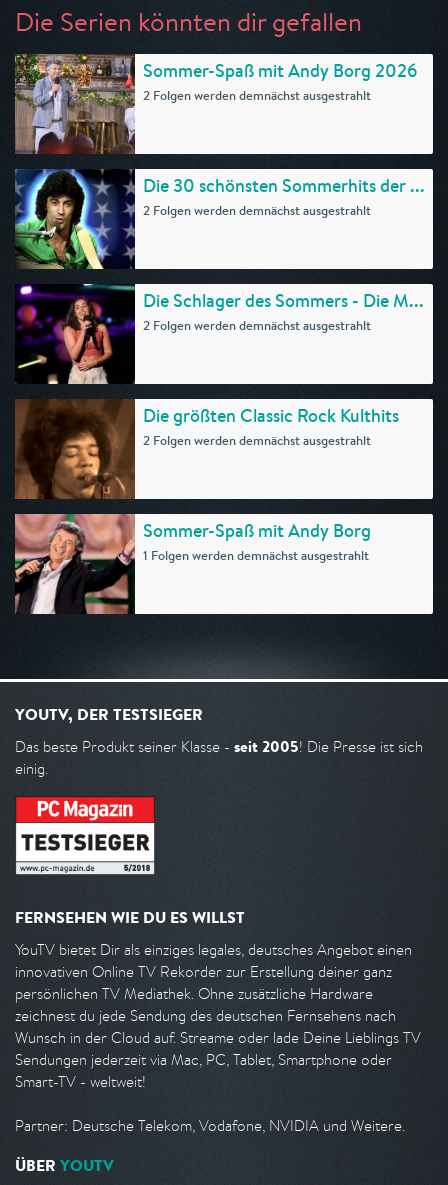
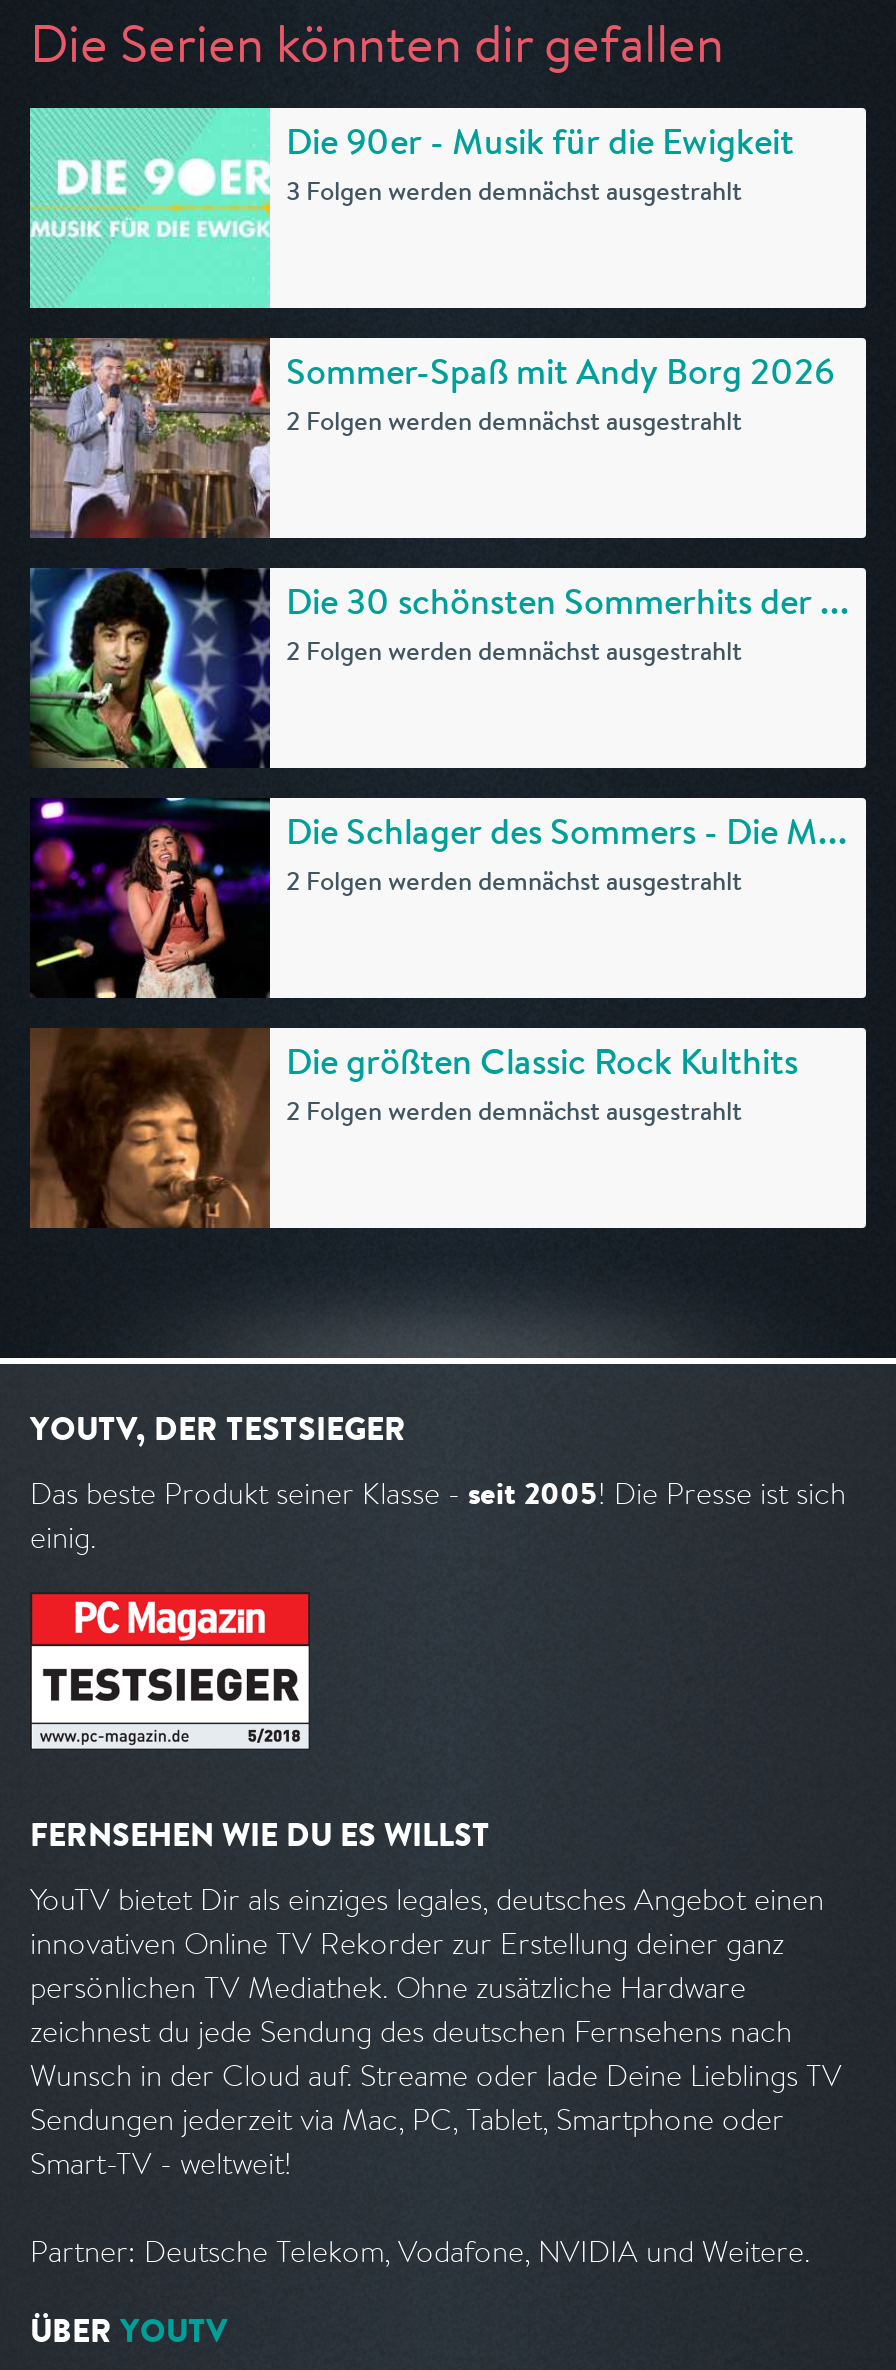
+ [image]
+ Die 90er - Musik für die Ewigkeit
+ 3 Folgen werden demnächst ausgestrahlt

moved down: Sommer-Spaß mit Andy Borg 2026 | 2 Folgen werden demnächst ausgestrahlt | Die 30 schönsten Sommerhits der ... | 2 Folgen werden demnächst ausgestrahlt | Die Schlager des Sommers - Die M... | 2 Folgen werden demnächst ausgestrahlt | Die größten Classic Rock Kulthits | 2 Folgen werden demnächst ausgestrahlt

- [image]
- Sommer-Spaß mit Andy Borg
- 1 Folgen werden demnächst ausgestrahlt
